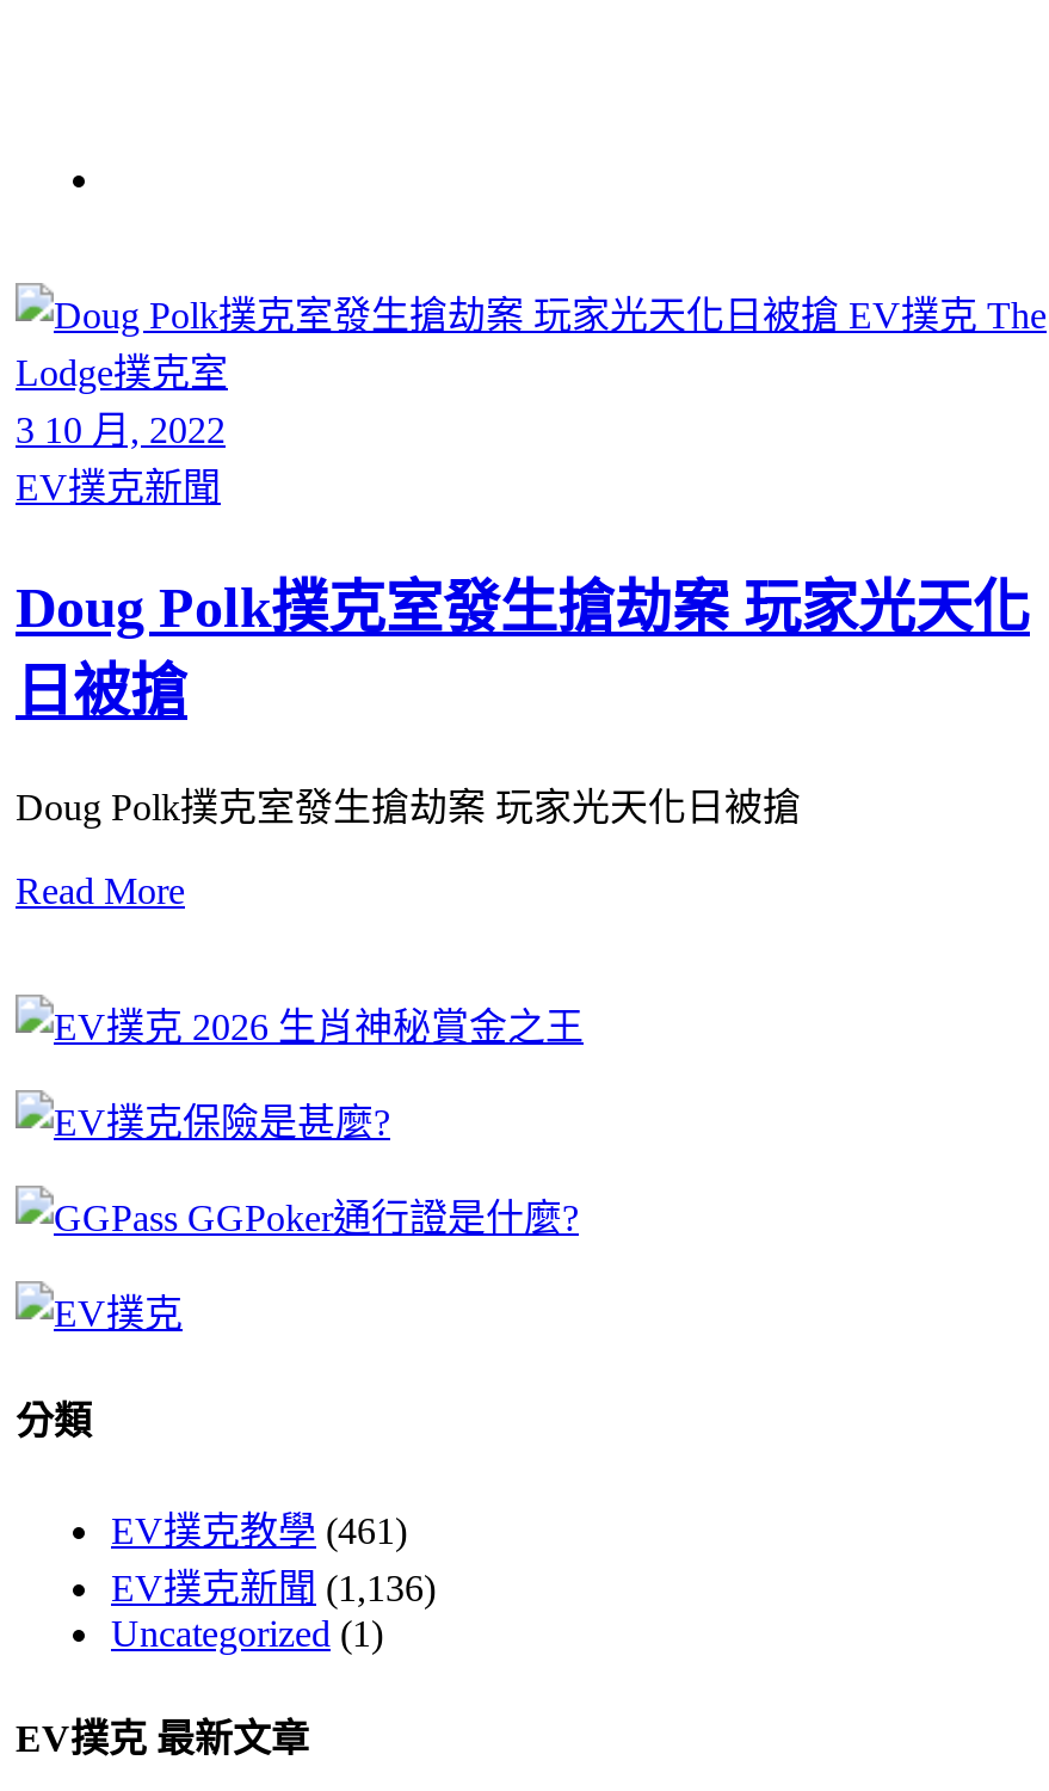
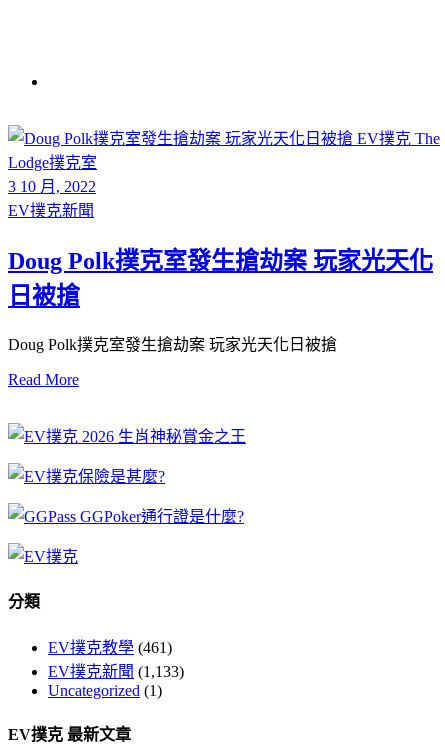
- EV撲克新聞 (1,136)
+ EV撲克新聞 (1,133)
